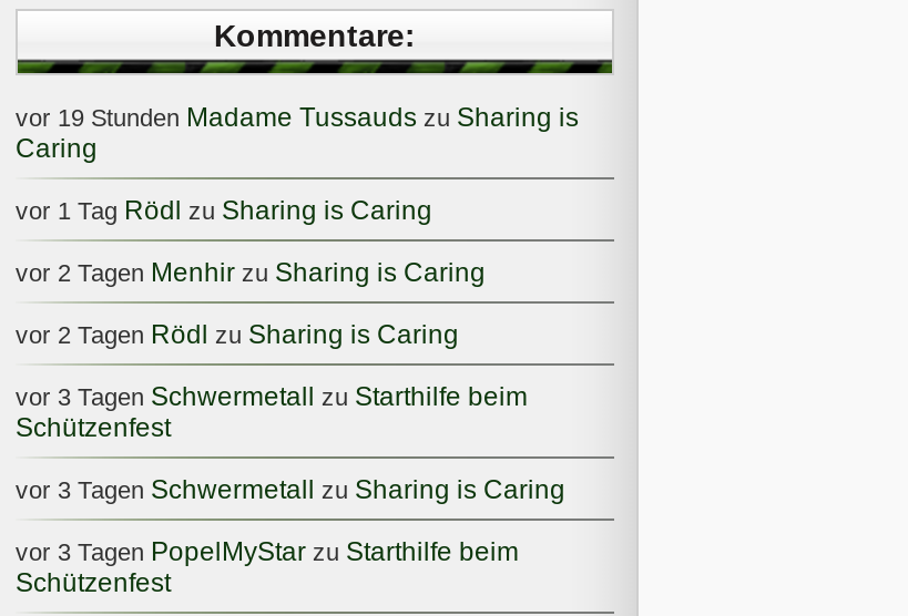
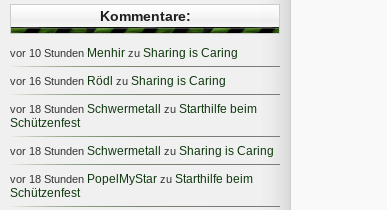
- vor 19 Stunden Madame Tussauds zu Sharing is
- Caring
- vor 1 Tag Rödl zu Sharing is Caring
- vor 2 Tagen Menhir zu Sharing is Caring
- vor 2 Tagen Rödl zu Sharing is Caring
- vor 3 Tagen Schwermetall zu Starthilfe beim
+ vor 10 Stunden Menhir zu Sharing is Caring
+ vor 16 Stunden Rödl zu Sharing is Caring
+ vor 18 Stunden Schwermetall zu Starthilfe beim

- vor 3 Tagen Schwermetall zu Sharing is Caring
+ vor 18 Stunden Schwermetall zu Sharing is Caring

- vor 3 Tagen PopelMyStar zu Starthilfe beim
+ vor 18 Stunden PopelMyStar zu Starthilfe beim
